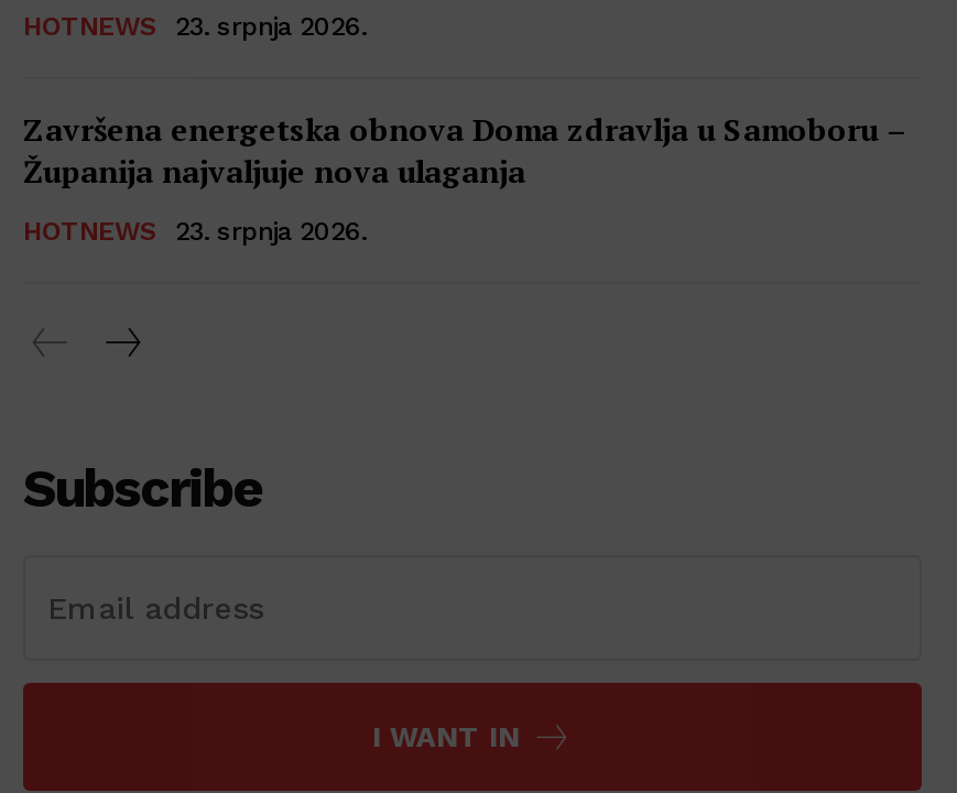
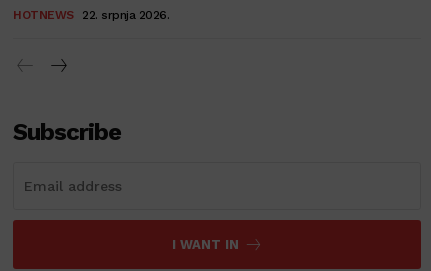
- 23. srpnja 2026.
- Završena energetska obnova Doma zdravlja u Samoboru –
- Županija najvaljuje nova ulaganja
- HOTNEWS
- 23. srpnja 2026.
+ 22. srpnja 2026.
